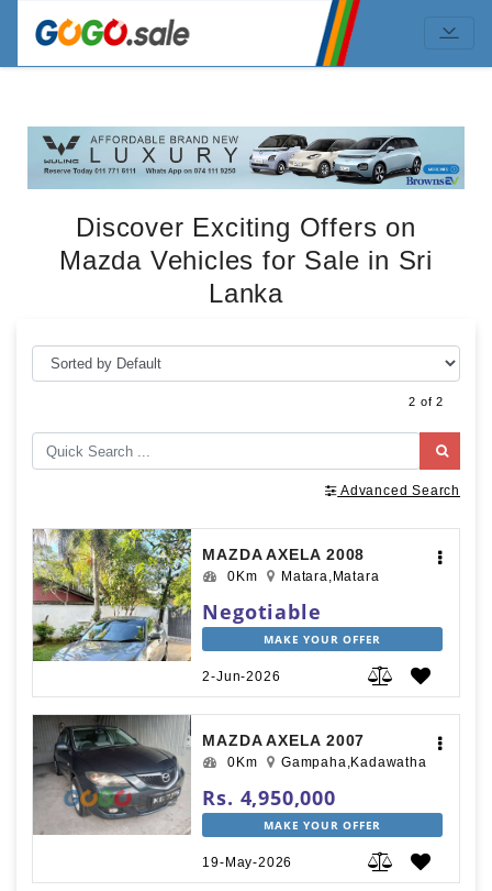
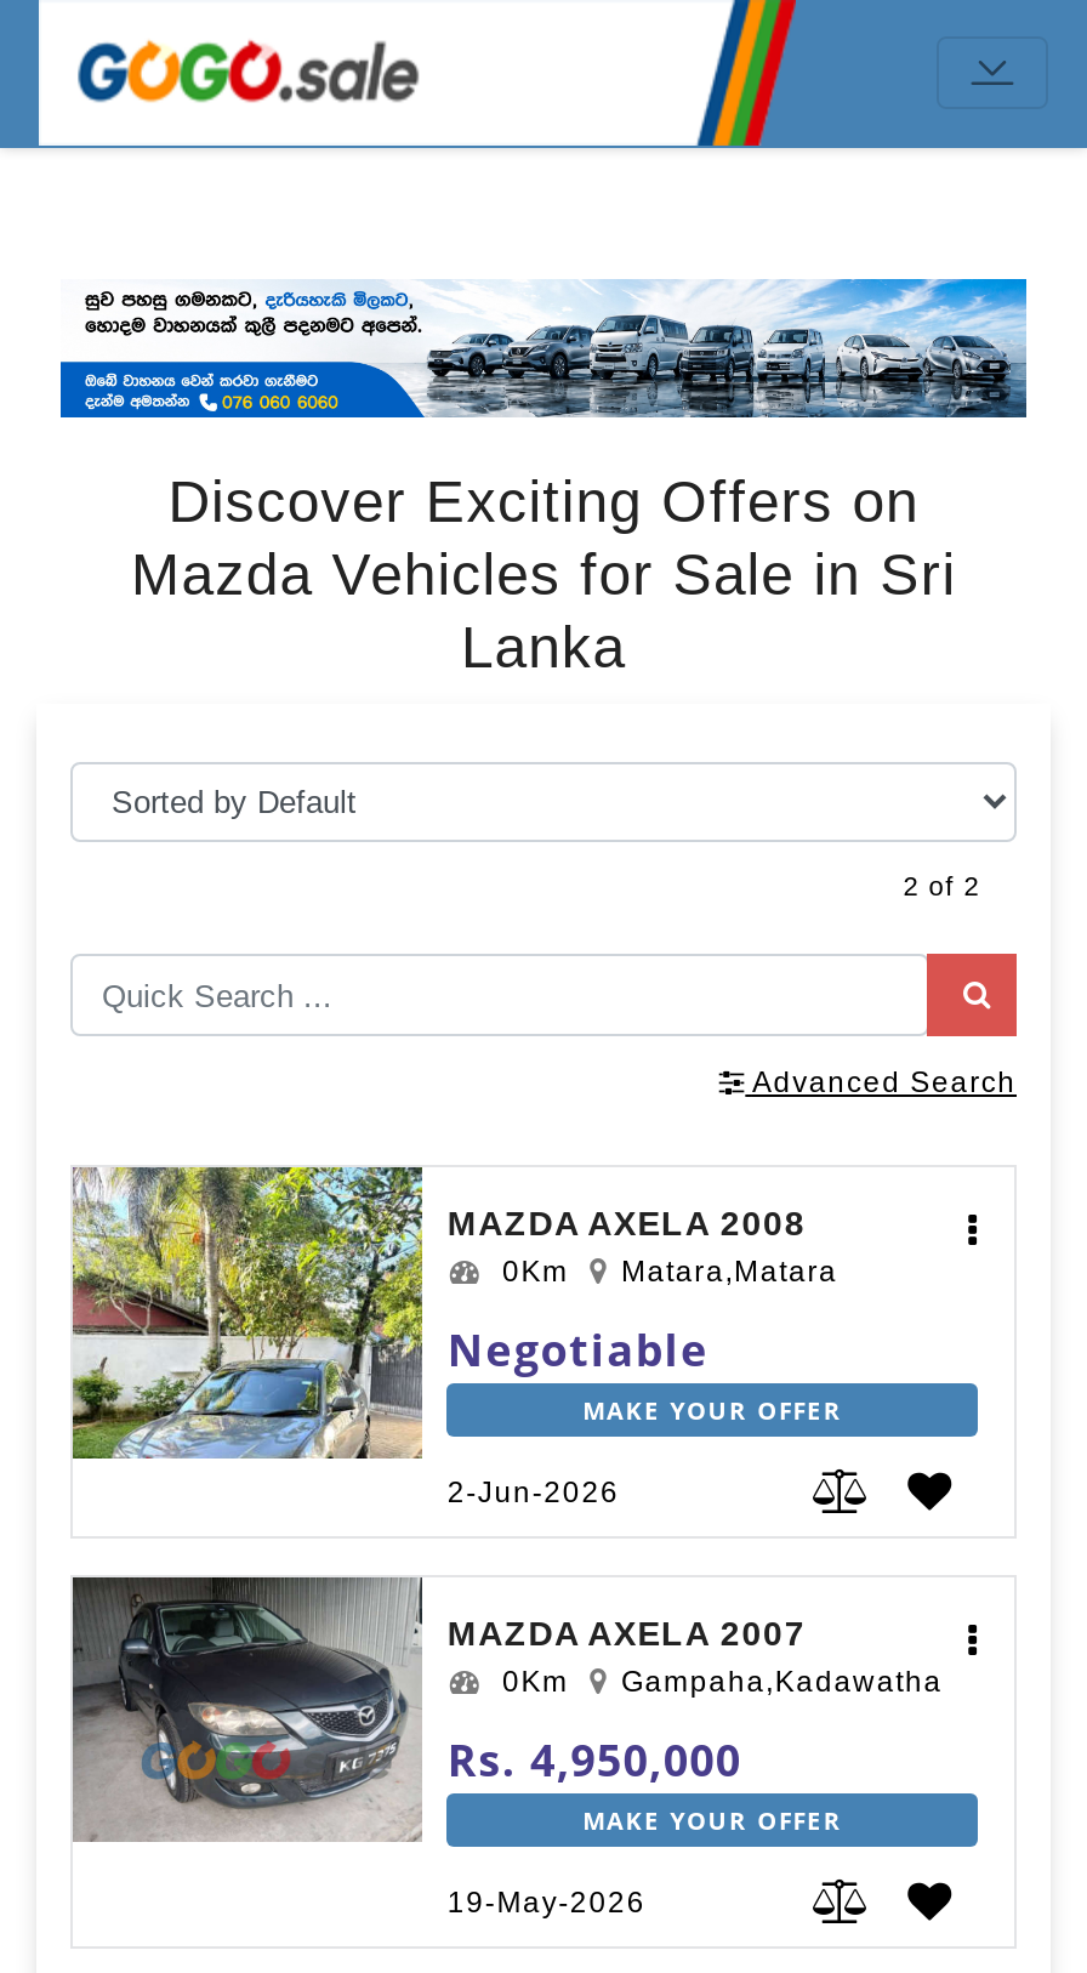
- [image]
+ [image]
